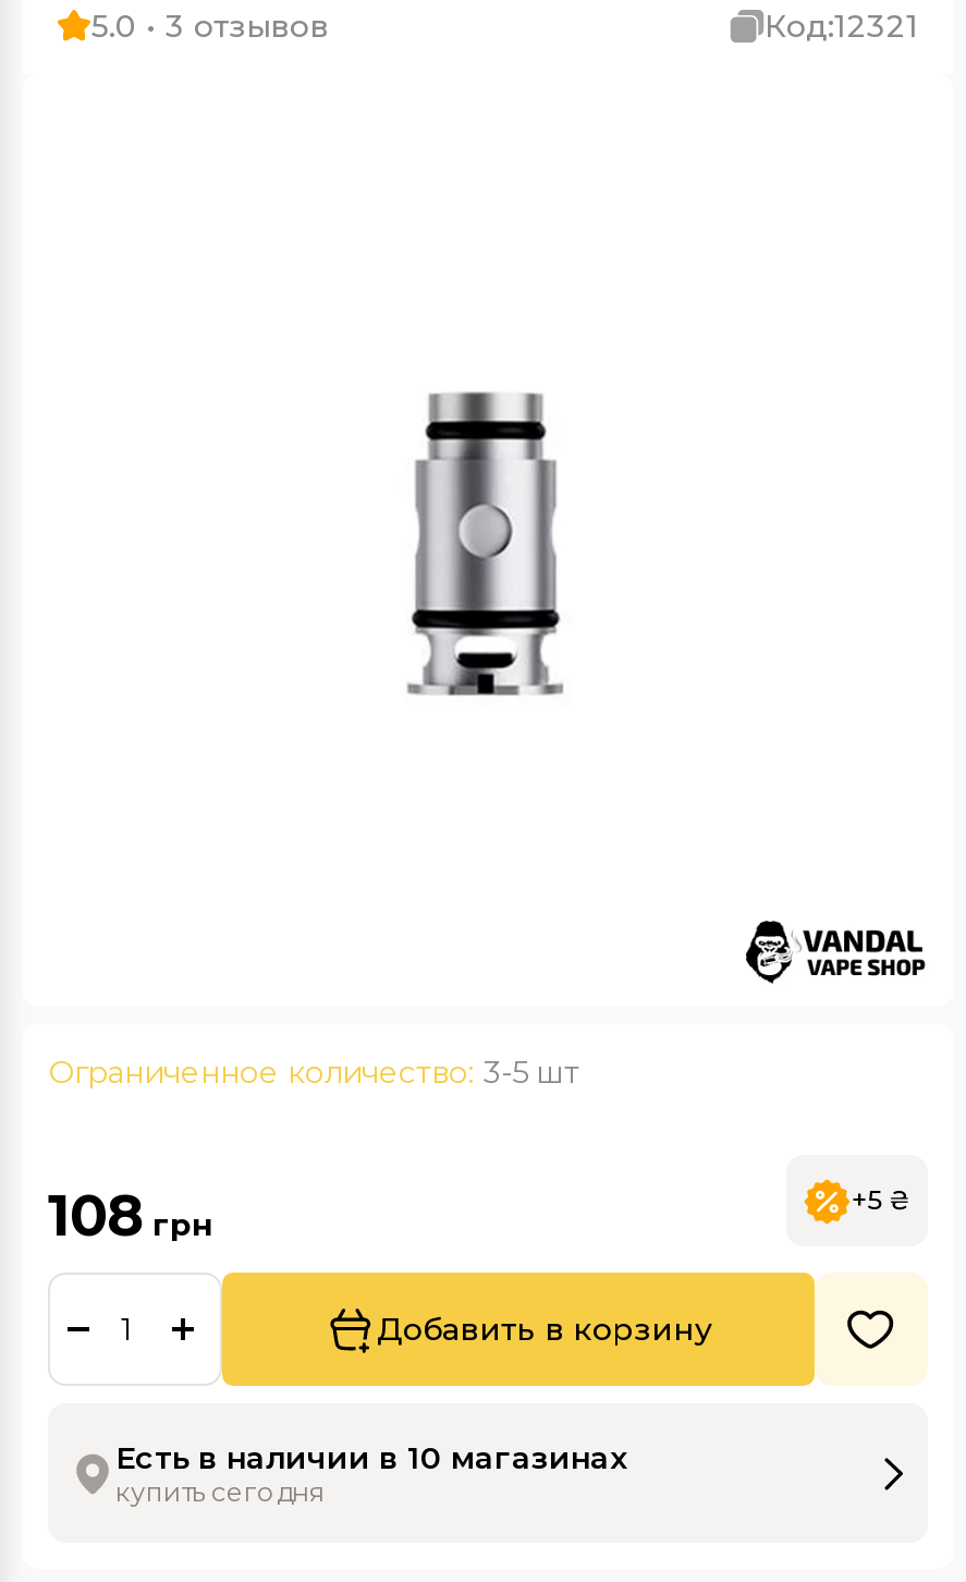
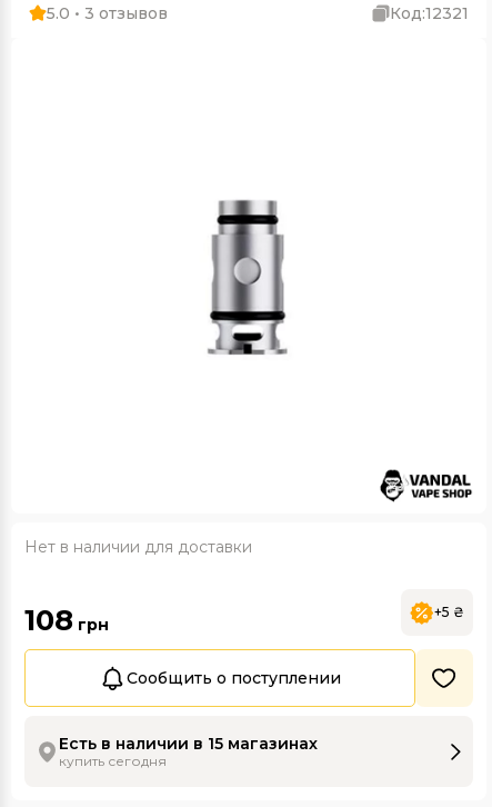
- Ограниченное количество: 3-5 шт
+ Нет в наличии для доставки

- Добавить в корзину
+ Сообщить о поступлении

- Есть в наличии в 10 магазинах
+ Есть в наличии в 15 магазинах
